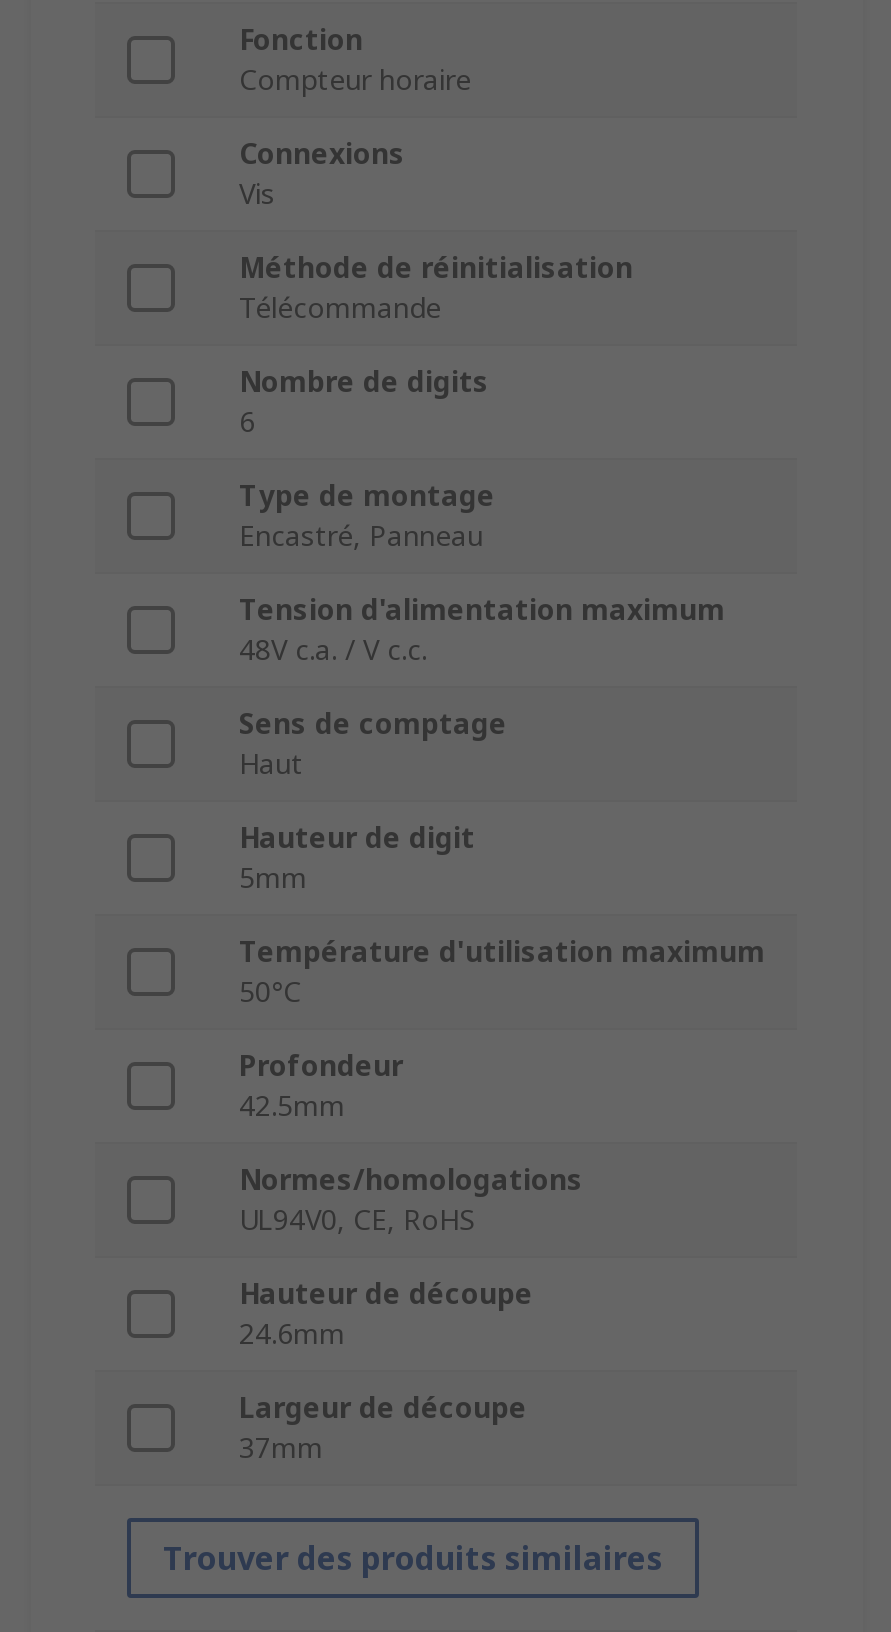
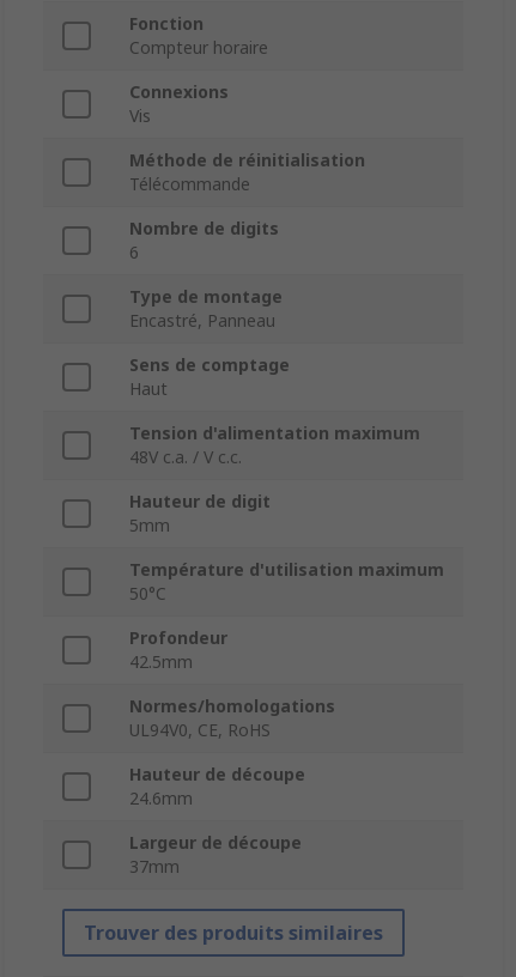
moved down: Tension d'alimentation maximum | 48V c.a. / V c.c.

moved up: Sens de comptage | Haut
